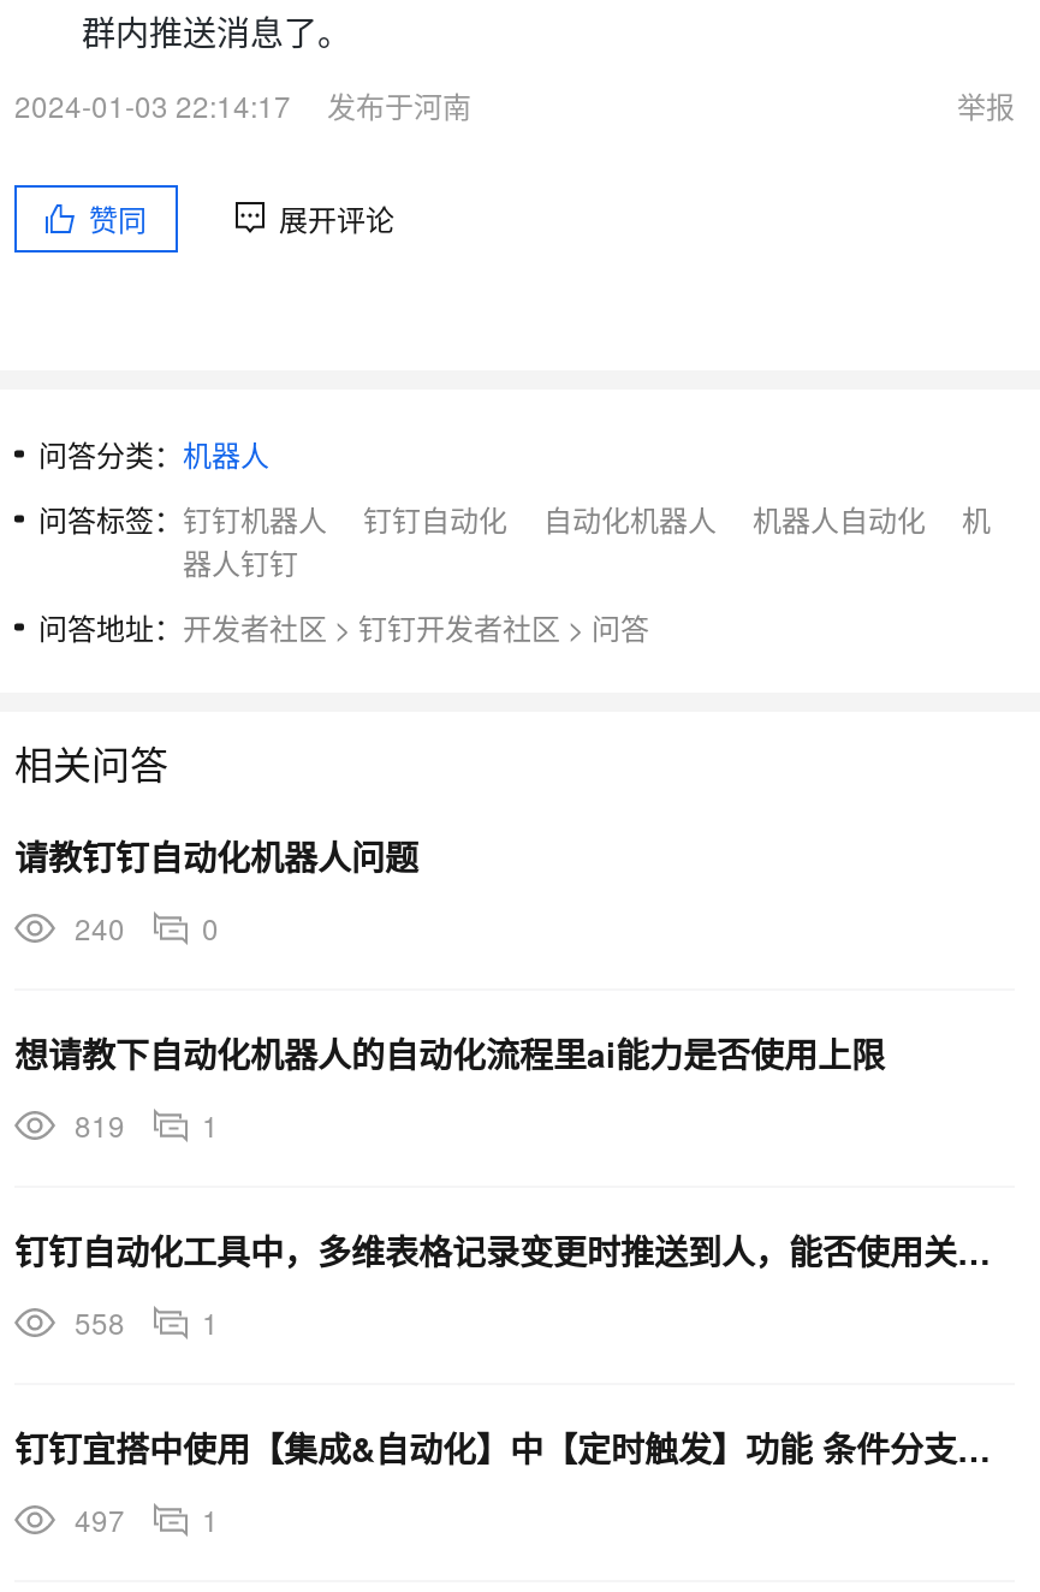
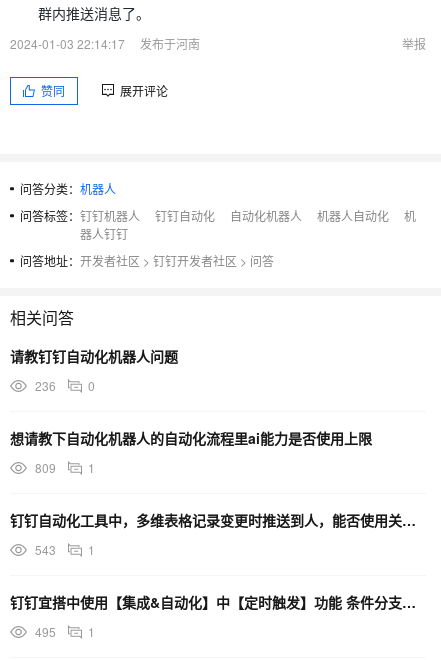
- 240 0
+ 236 0

- 819 1
+ 809 1

- 558 1
+ 543 1

- 497 1
+ 495 1
